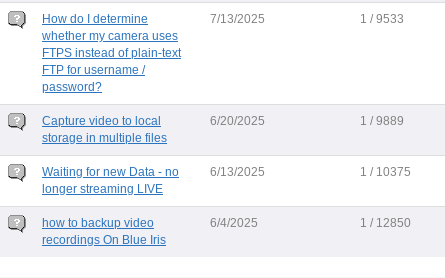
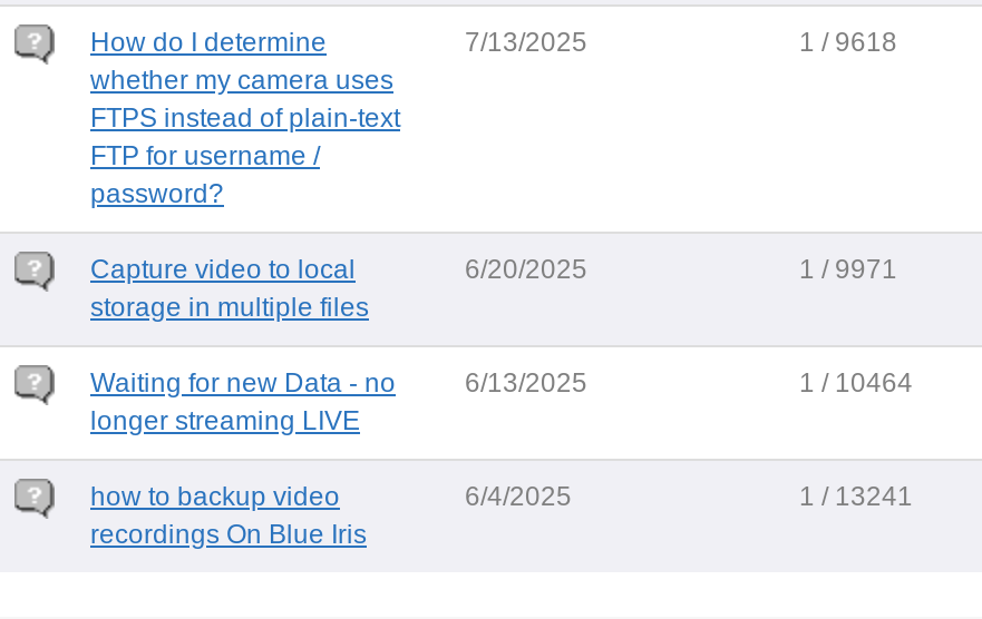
- 1 / 9533
+ 1 / 9618

- 1 / 9889
+ 1 / 9971

- 1 / 10375
+ 1 / 10464

- 1 / 12850
+ 1 / 13241
